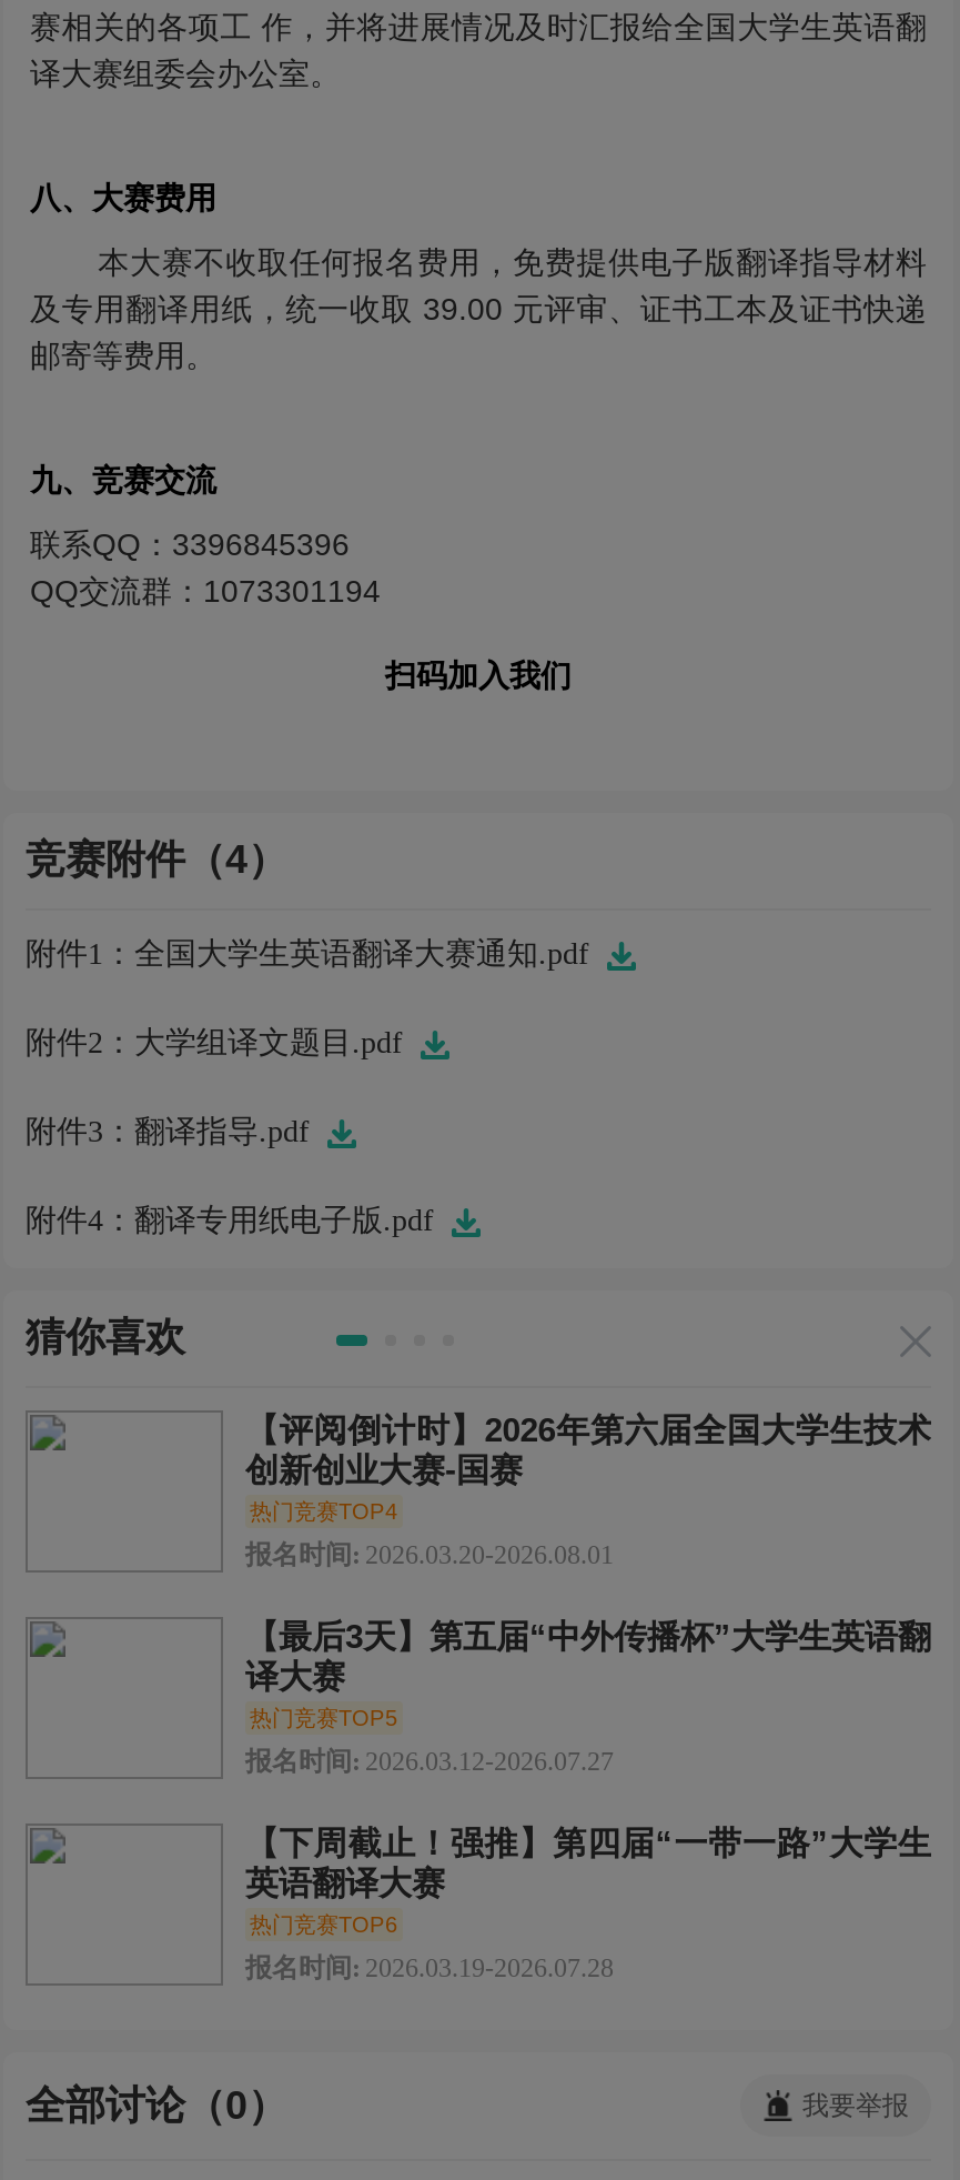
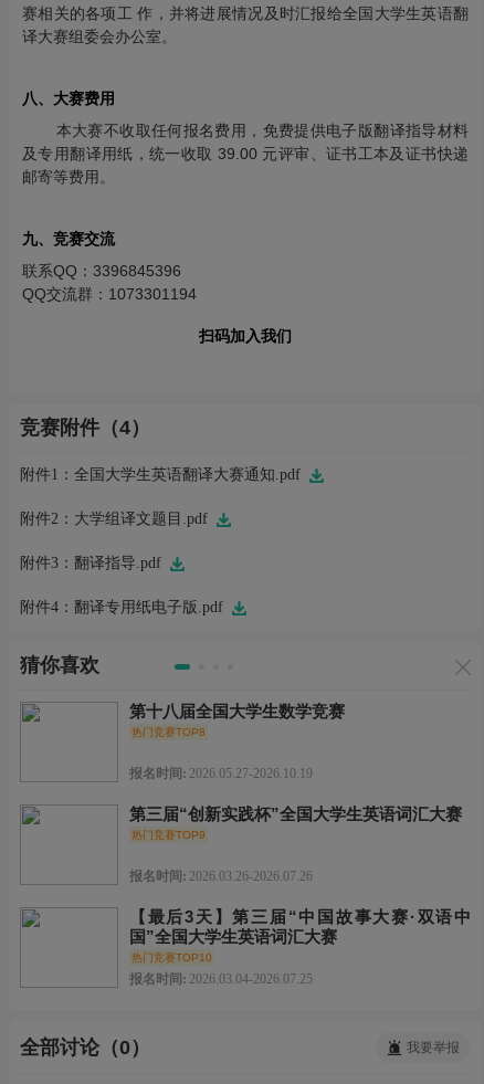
- 【评阅倒计时】2026年第六届全国大学生技术
- 创新创业大赛-国赛
- 热门竞赛TOP4
+ 第十八届全国大学生数学竞赛
+ 热门竞赛TOP8

- 报名时间: 2026.03.20-2026.08.01
+ 报名时间: 2026.05.27-2026.10.19

- 【最后3天】第五届“中外传播杯”大学生英语翻
- 译大赛
- 热门竞赛TOP5
+ 第三届“创新实践杯”全国大学生英语词汇大赛
+ 热门竞赛TOP9

- 报名时间: 2026.03.12-2026.07.27
+ 报名时间: 2026.03.26-2026.07.26

- 【下周截止！强推】第四届“一带一路”大学生
- 英语翻译大赛
- 热门竞赛TOP6
+ 【最后3天】第三届“中国故事大赛·双语中
+ 国”全国大学生英语词汇大赛
+ 热门竞赛TOP10

- 报名时间: 2026.03.19-2026.07.28
+ 报名时间: 2026.03.04-2026.07.25
